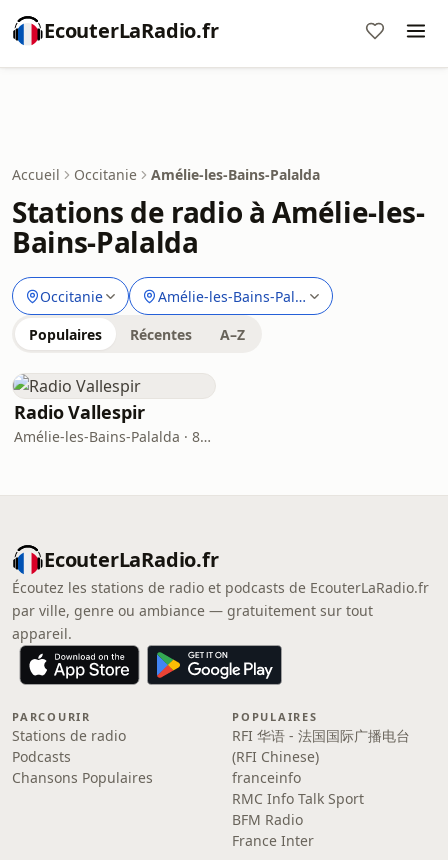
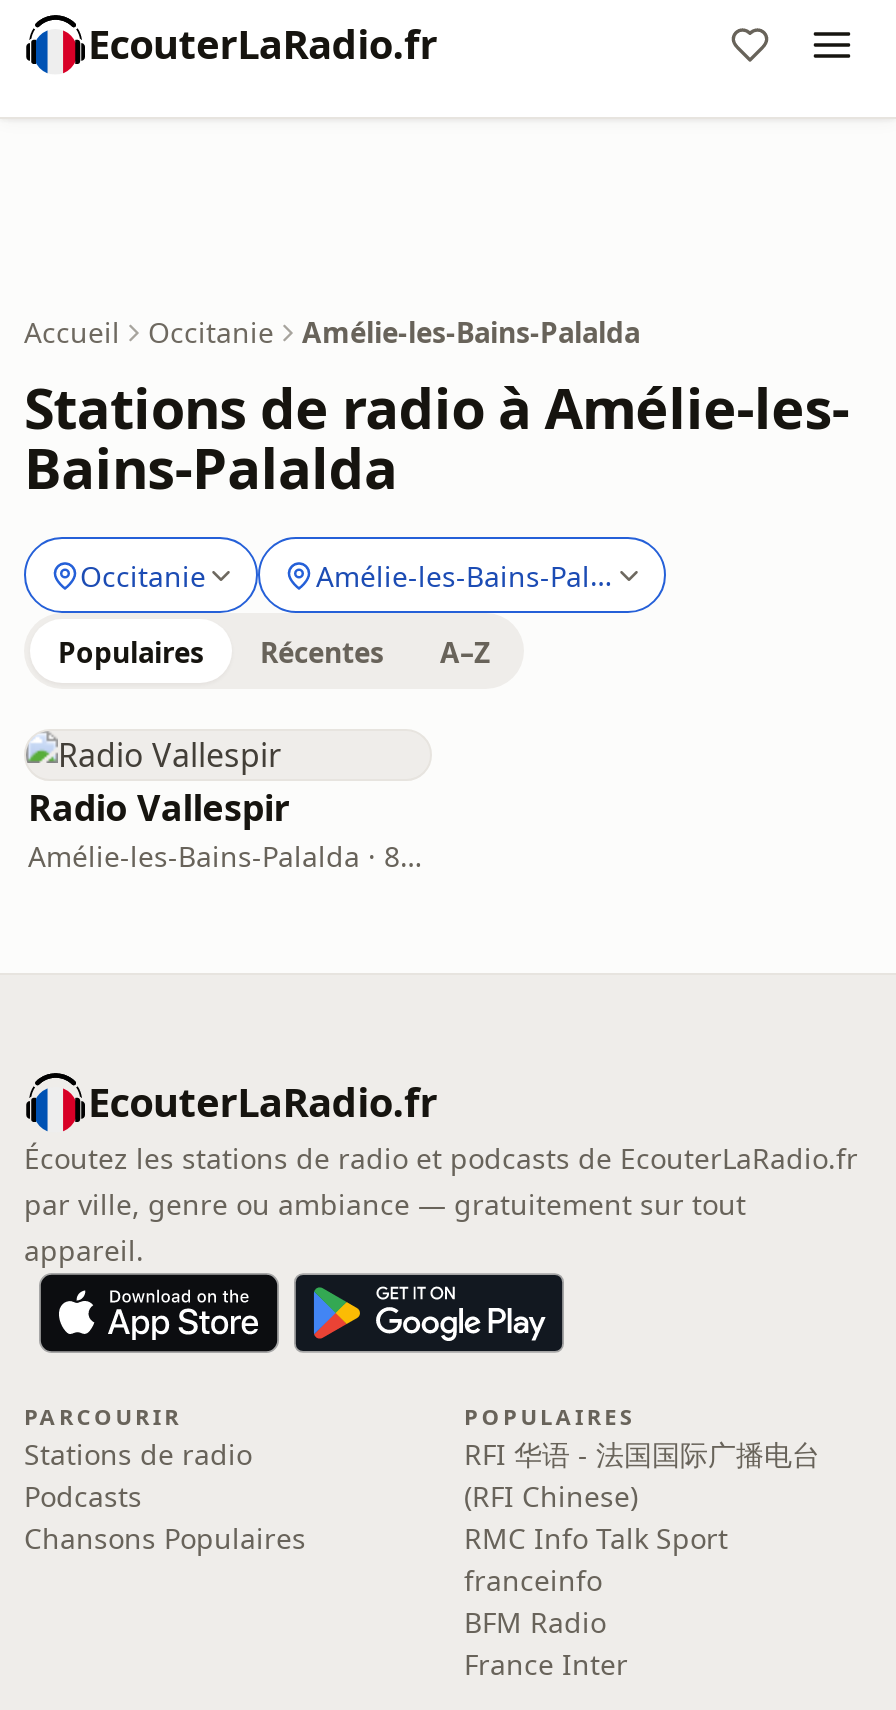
moved down: franceinfo

moved up: RMC Info Talk Sport
